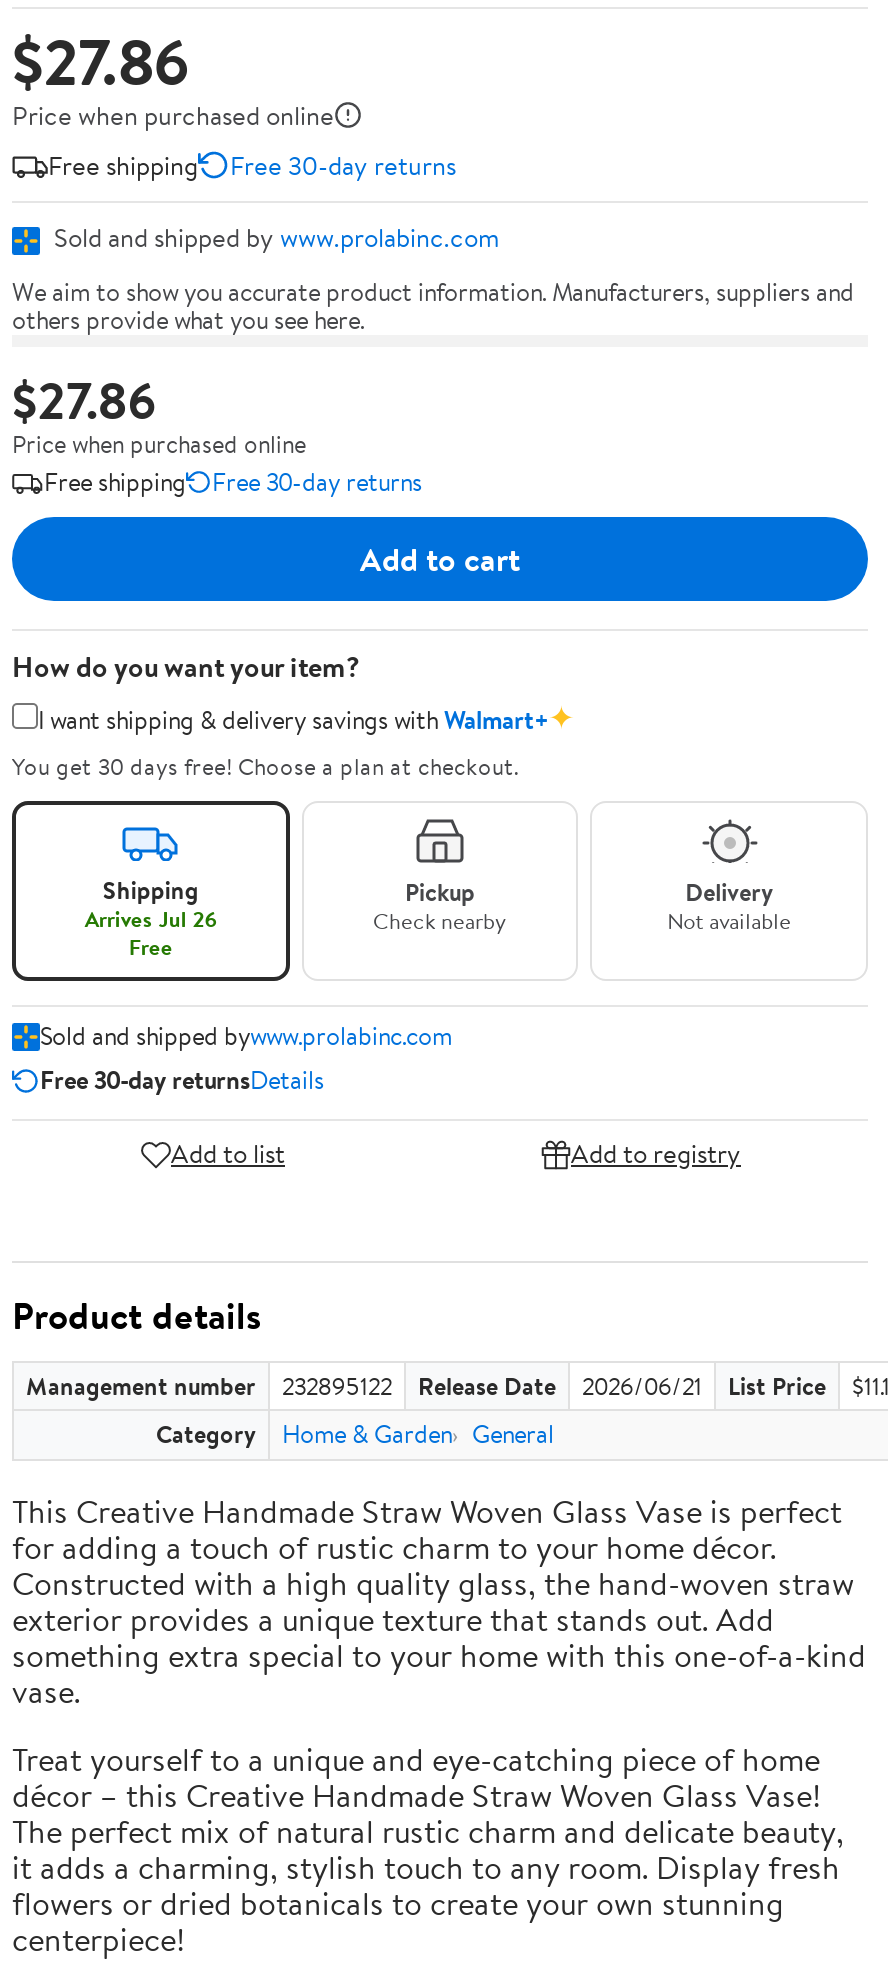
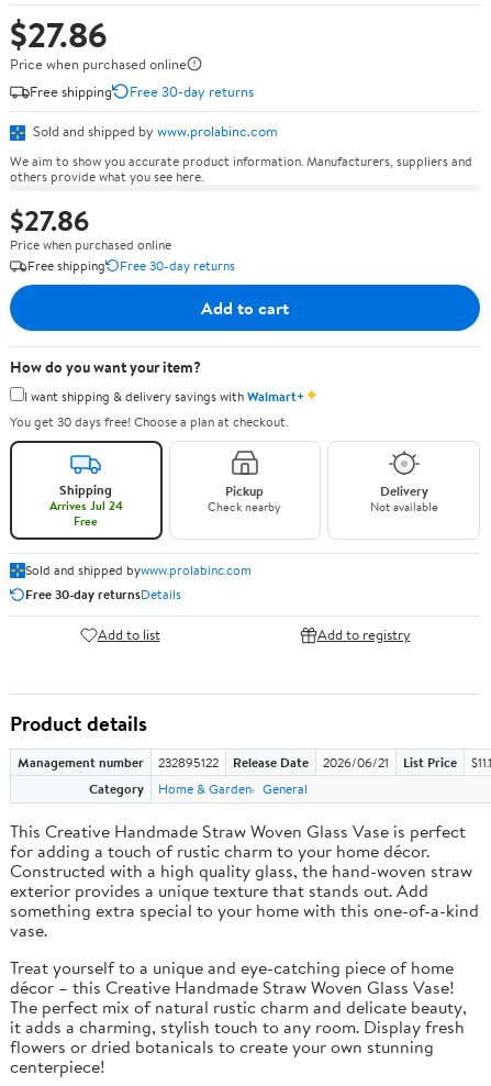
- Arrives Jul 26
+ Arrives Jul 24
